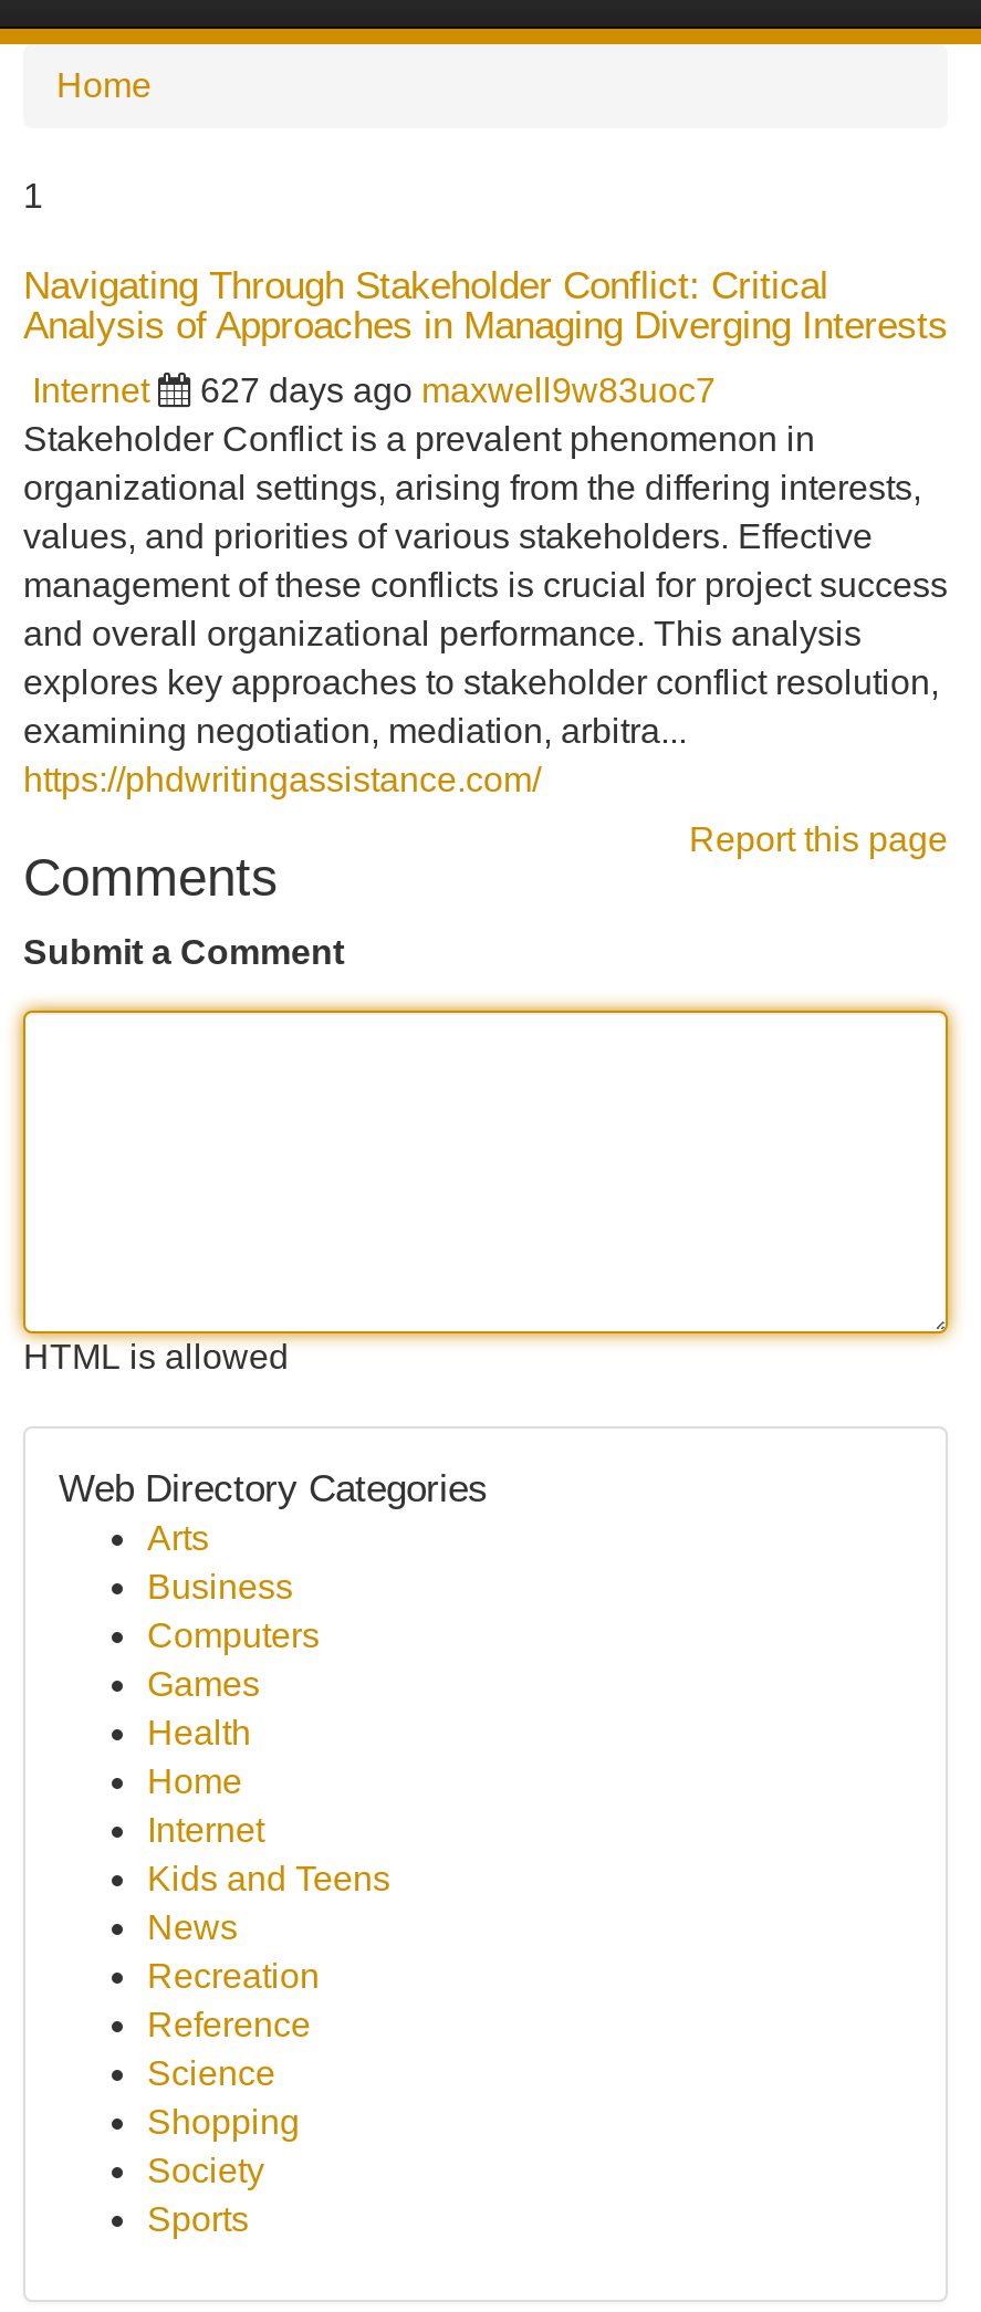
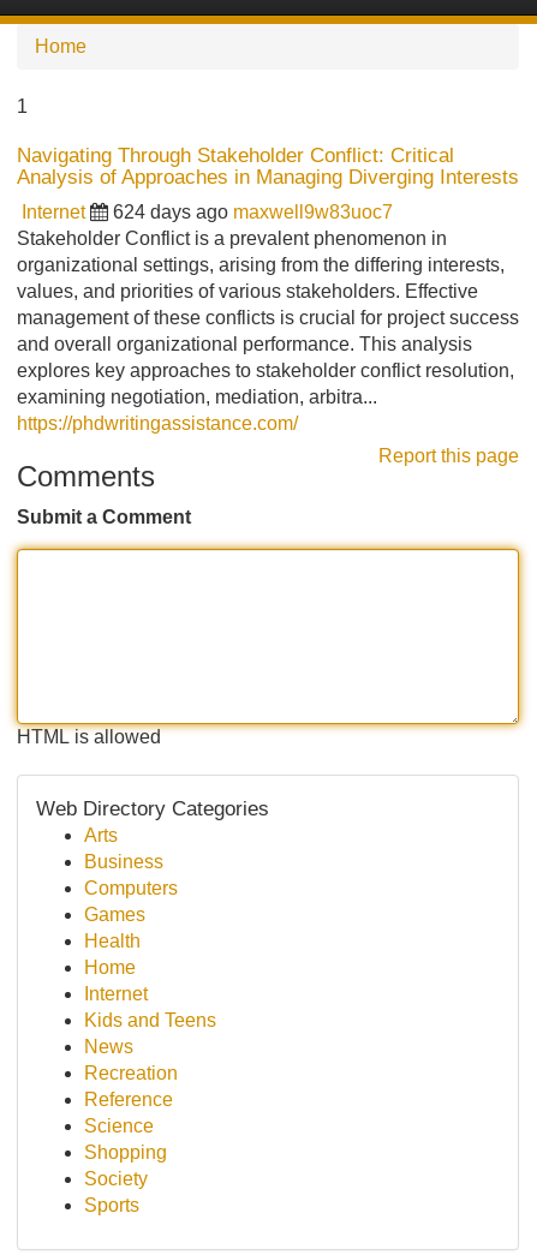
- 627 days ago maxwell9w83uoc7
+ 624 days ago maxwell9w83uoc7
